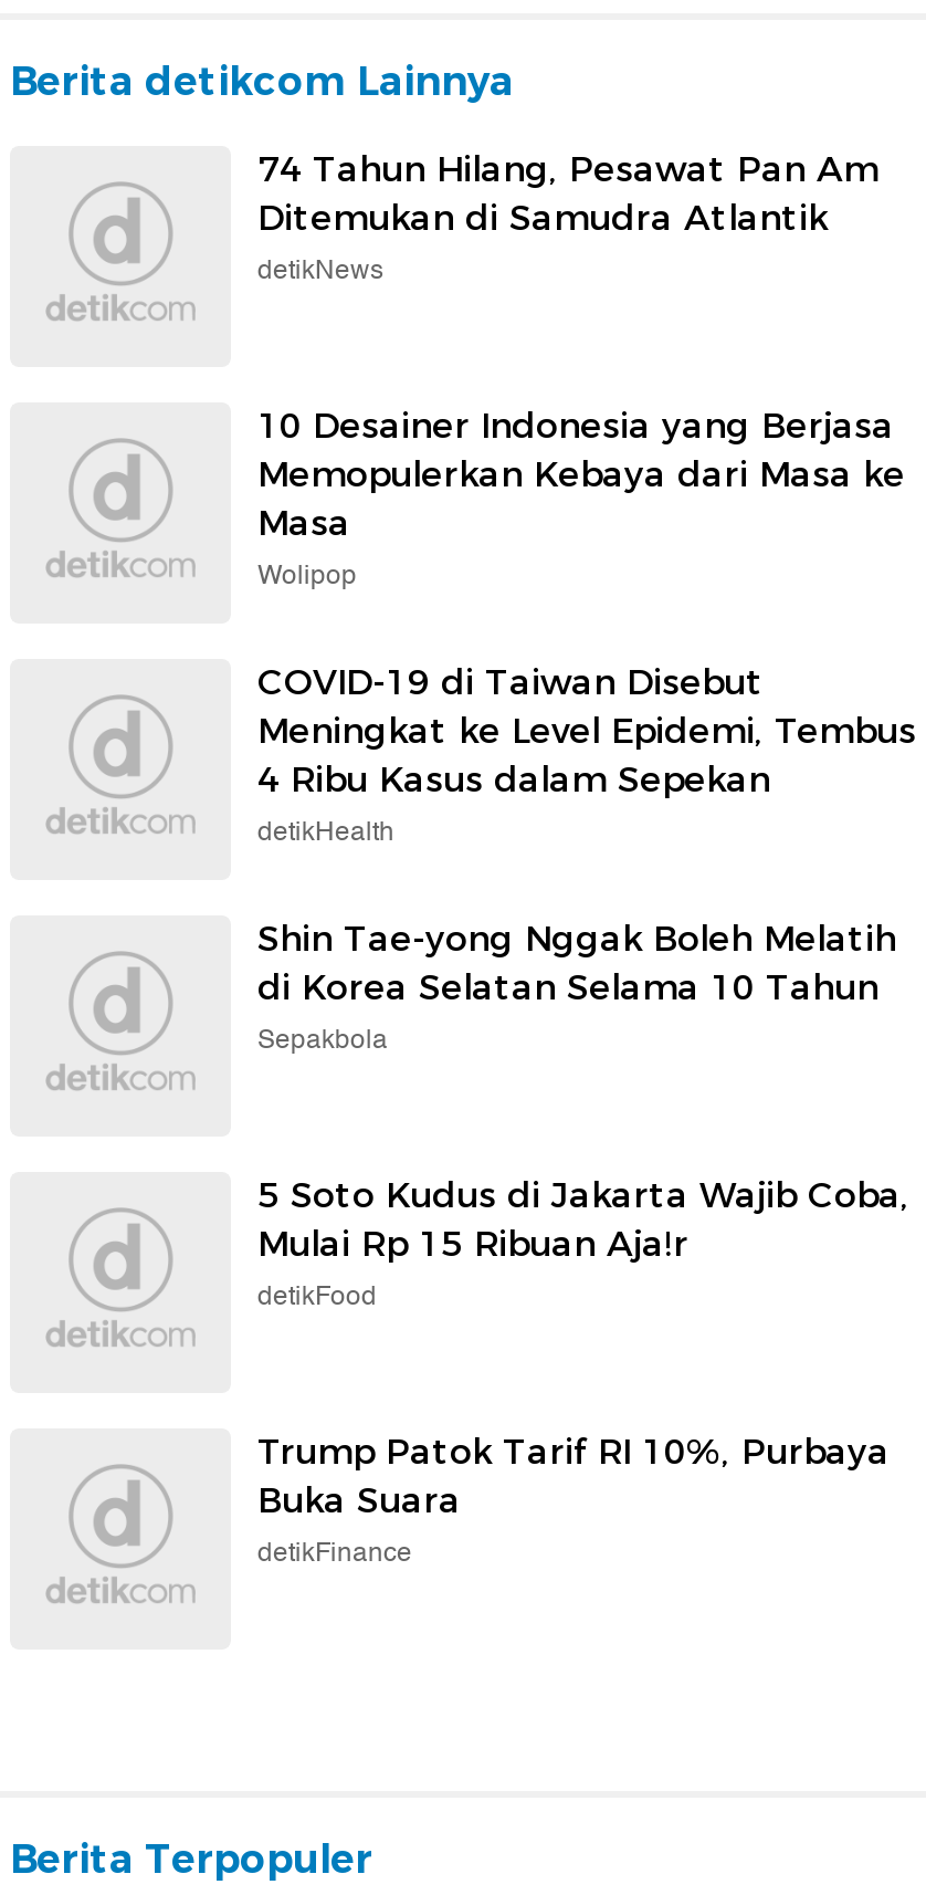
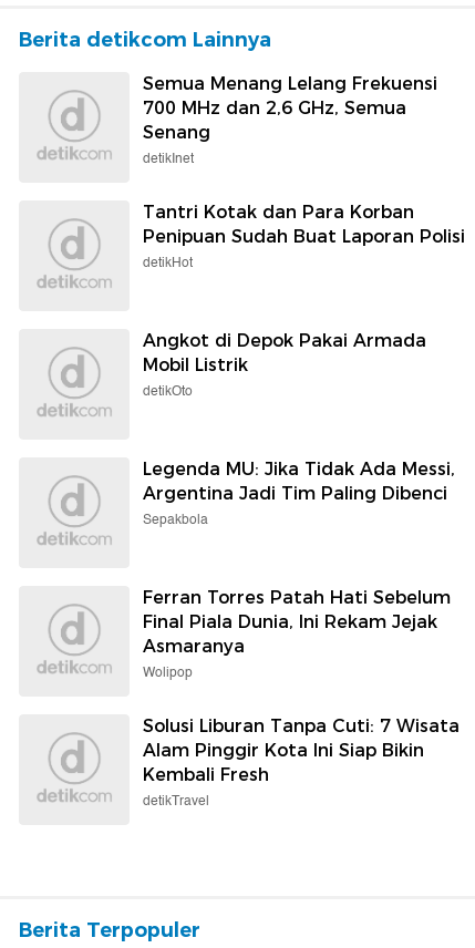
- 74 Tahun Hilang, Pesawat Pan Am
- Ditemukan di Samudra Atlantik
- detikNews
+ Semua Menang Lelang Frekuensi
+ 700 MHz dan 2,6 GHz, Semua
+ Senang
+ detikInet

- 10 Desainer Indonesia yang Berjasa
- Memopulerkan Kebaya dari Masa ke
- Masa
- Wolipop
+ Tantri Kotak dan Para Korban
+ Penipuan Sudah Buat Laporan Polisi
+ detikHot

- COVID-19 di Taiwan Disebut
- Meningkat ke Level Epidemi, Tembus
- 4 Ribu Kasus dalam Sepekan
- detikHealth
+ Angkot di Depok Pakai Armada
+ Mobil Listrik
+ detikOto

- Shin Tae-yong Nggak Boleh Melatih
- di Korea Selatan Selama 10 Tahun
+ Legenda MU: Jika Tidak Ada Messi,
+ Argentina Jadi Tim Paling Dibenci

- 5 Soto Kudus di Jakarta Wajib Coba,
- Mulai Rp 15 Ribuan Aja!r
- detikFood
+ Ferran Torres Patah Hati Sebelum
+ Final Piala Dunia, Ini Rekam Jejak
+ Asmaranya
+ Wolipop

- Trump Patok Tarif RI 10%, Purbaya
- Buka Suara
- detikFinance
+ Solusi Liburan Tanpa Cuti: 7 Wisata
+ Alam Pinggir Kota Ini Siap Bikin
+ Kembali Fresh
+ detikTravel
